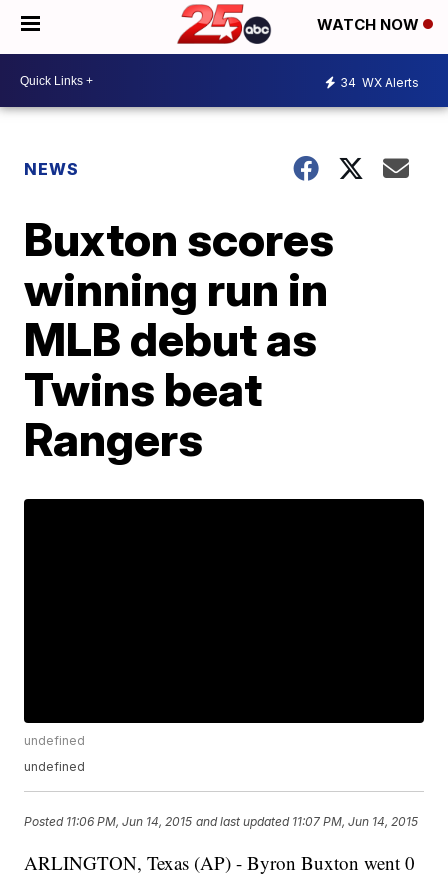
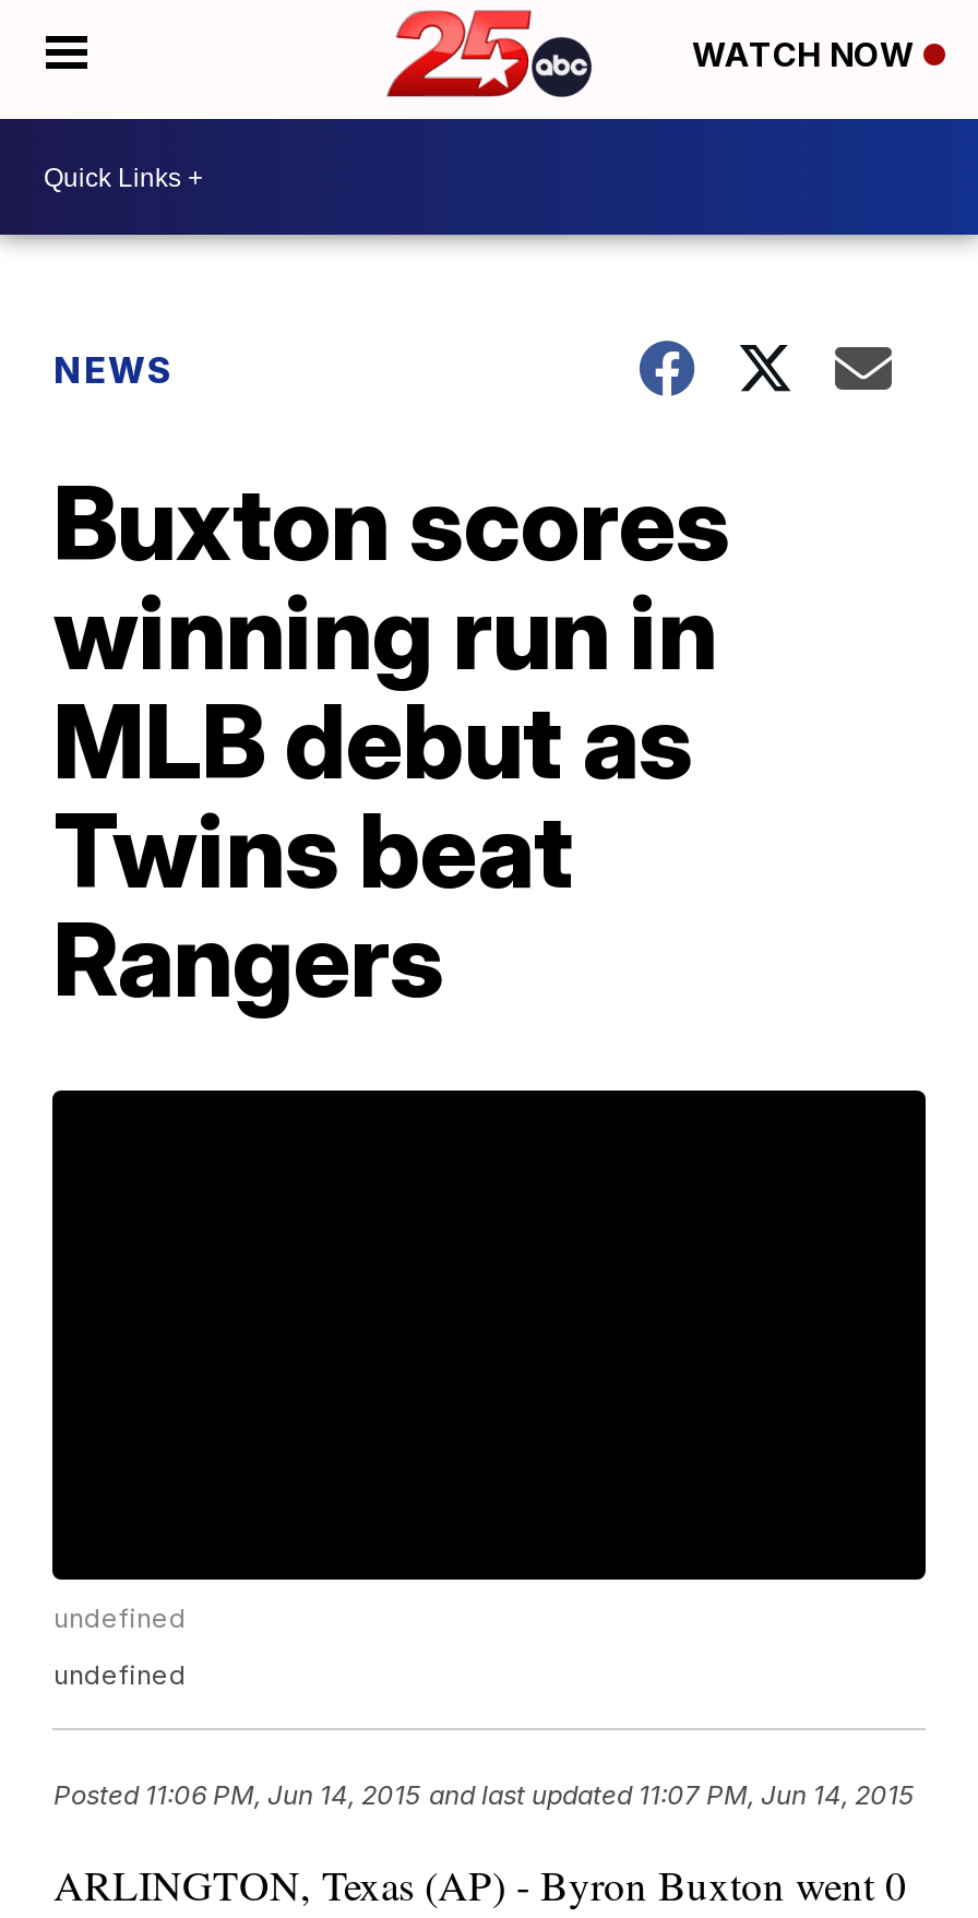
- 34 WX Alerts
